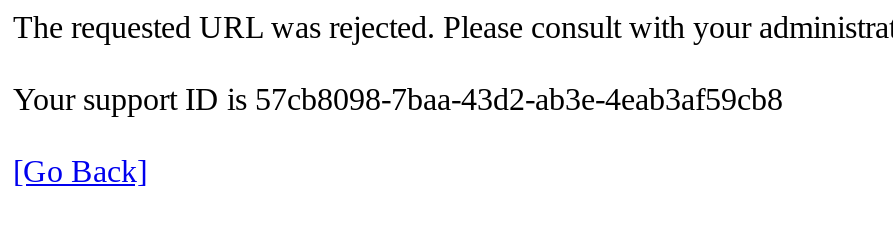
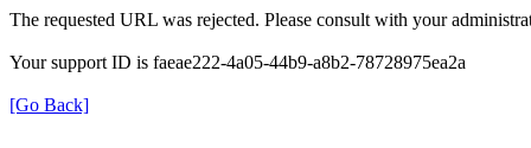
- Your support ID is 57cb8098-7baa-43d2-ab3e-4eab3af59cb8
+ Your support ID is faeae222-4a05-44b9-a8b2-78728975ea2a
